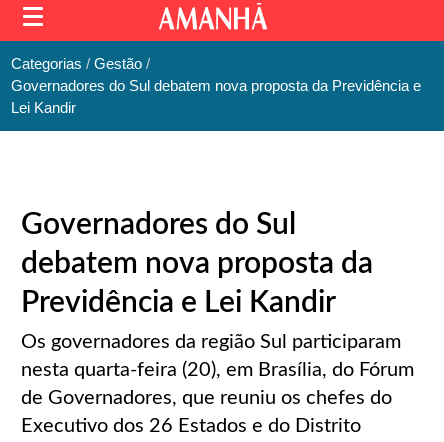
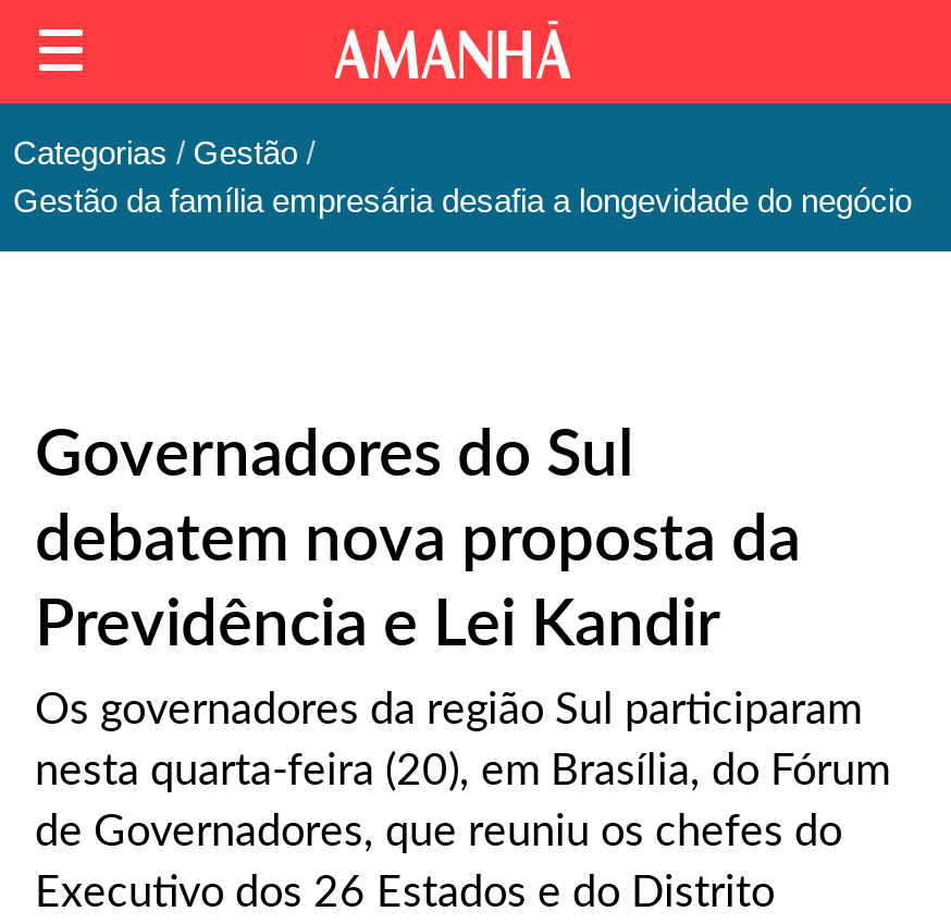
- Governadores do Sul debatem nova proposta da Previdência e
- Lei Kandir
+ Gestão da família empresária desafia a longevidade do negócio
